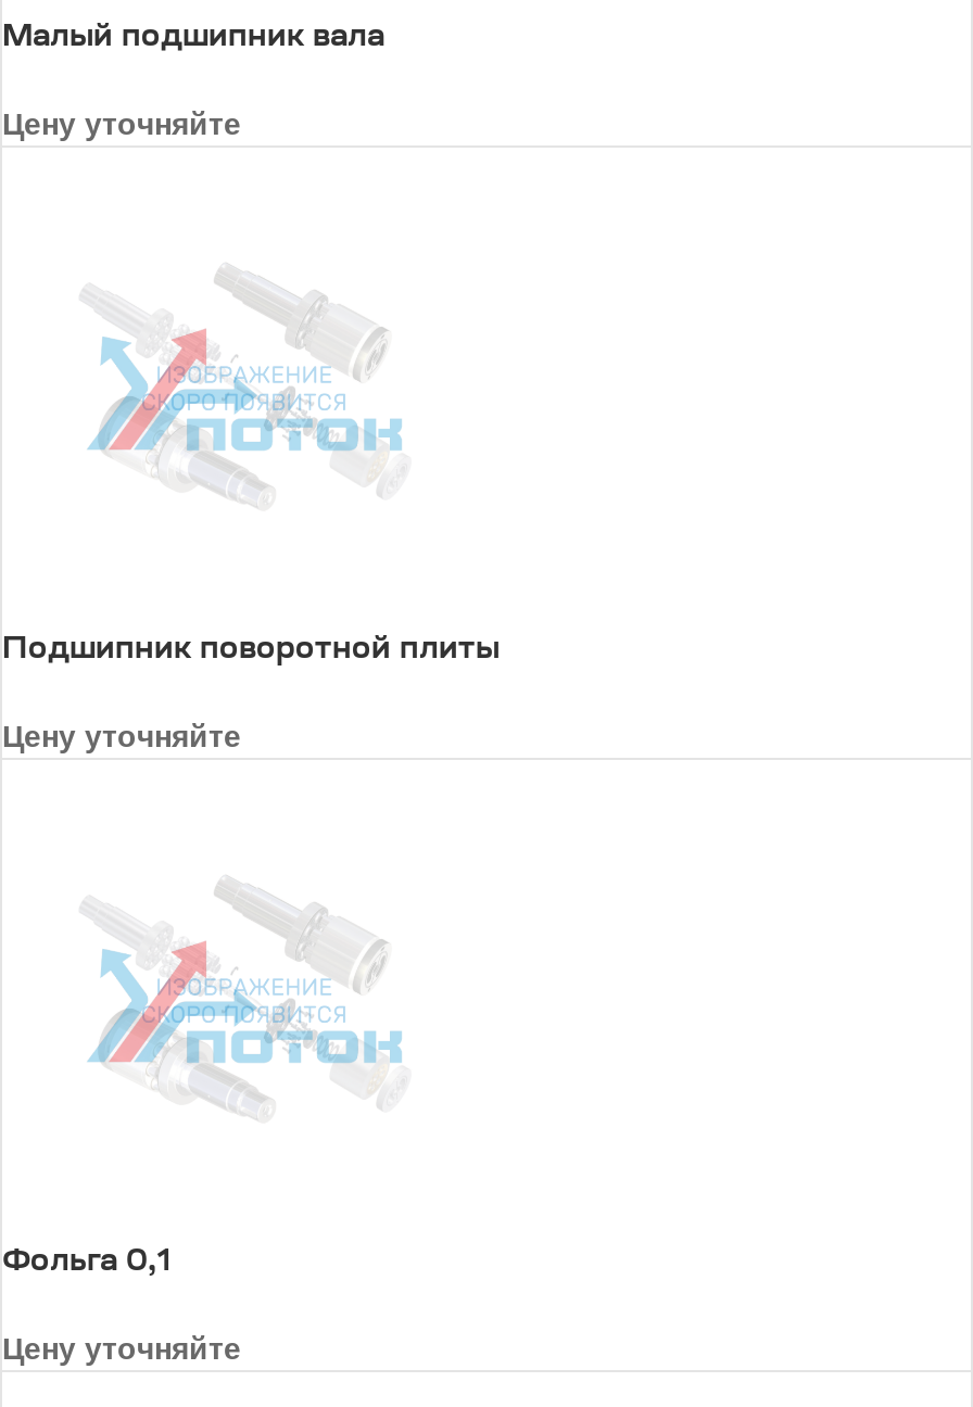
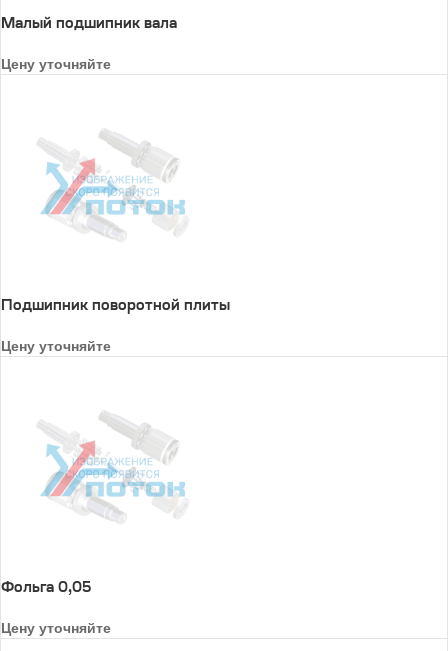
- Фольга 0,1
+ Фольга 0,05
